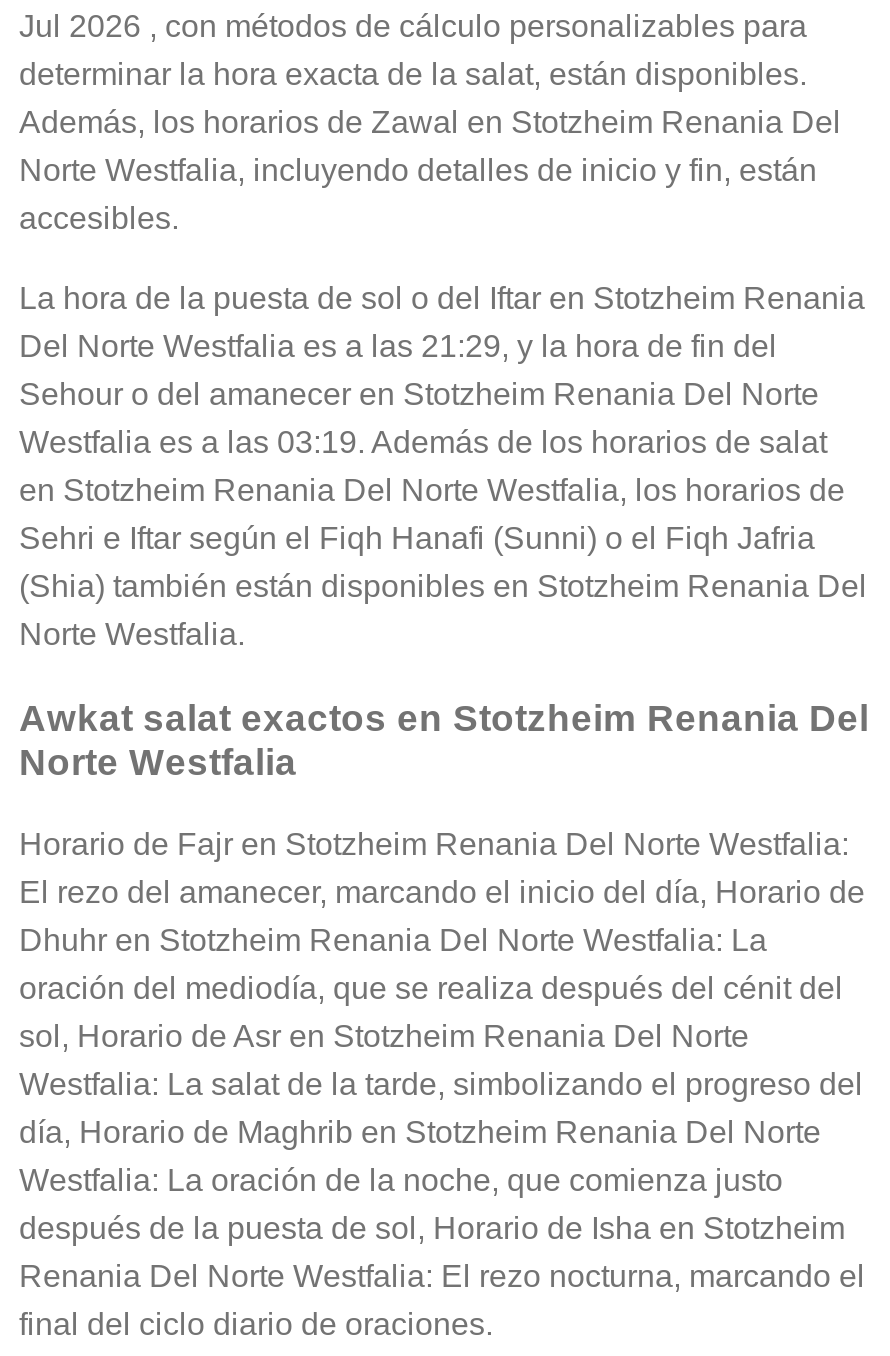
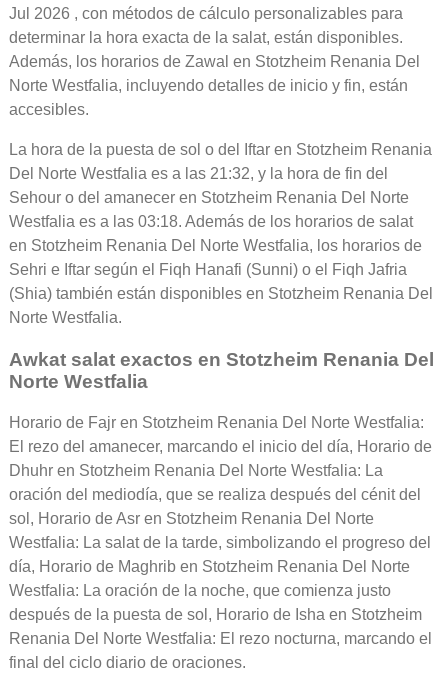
- Del Norte Westfalia es a las 21:29, y la hora de fin del
+ Del Norte Westfalia es a las 21:32, y la hora de fin del

- Westfalia es a las 03:19. Además de los horarios de salat
+ Westfalia es a las 03:18. Además de los horarios de salat
